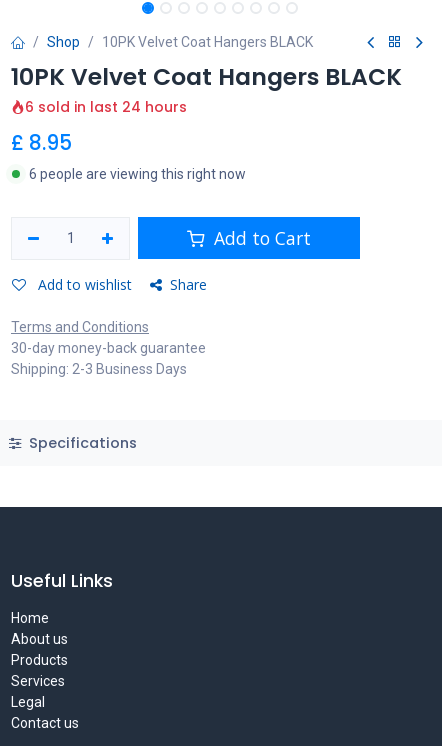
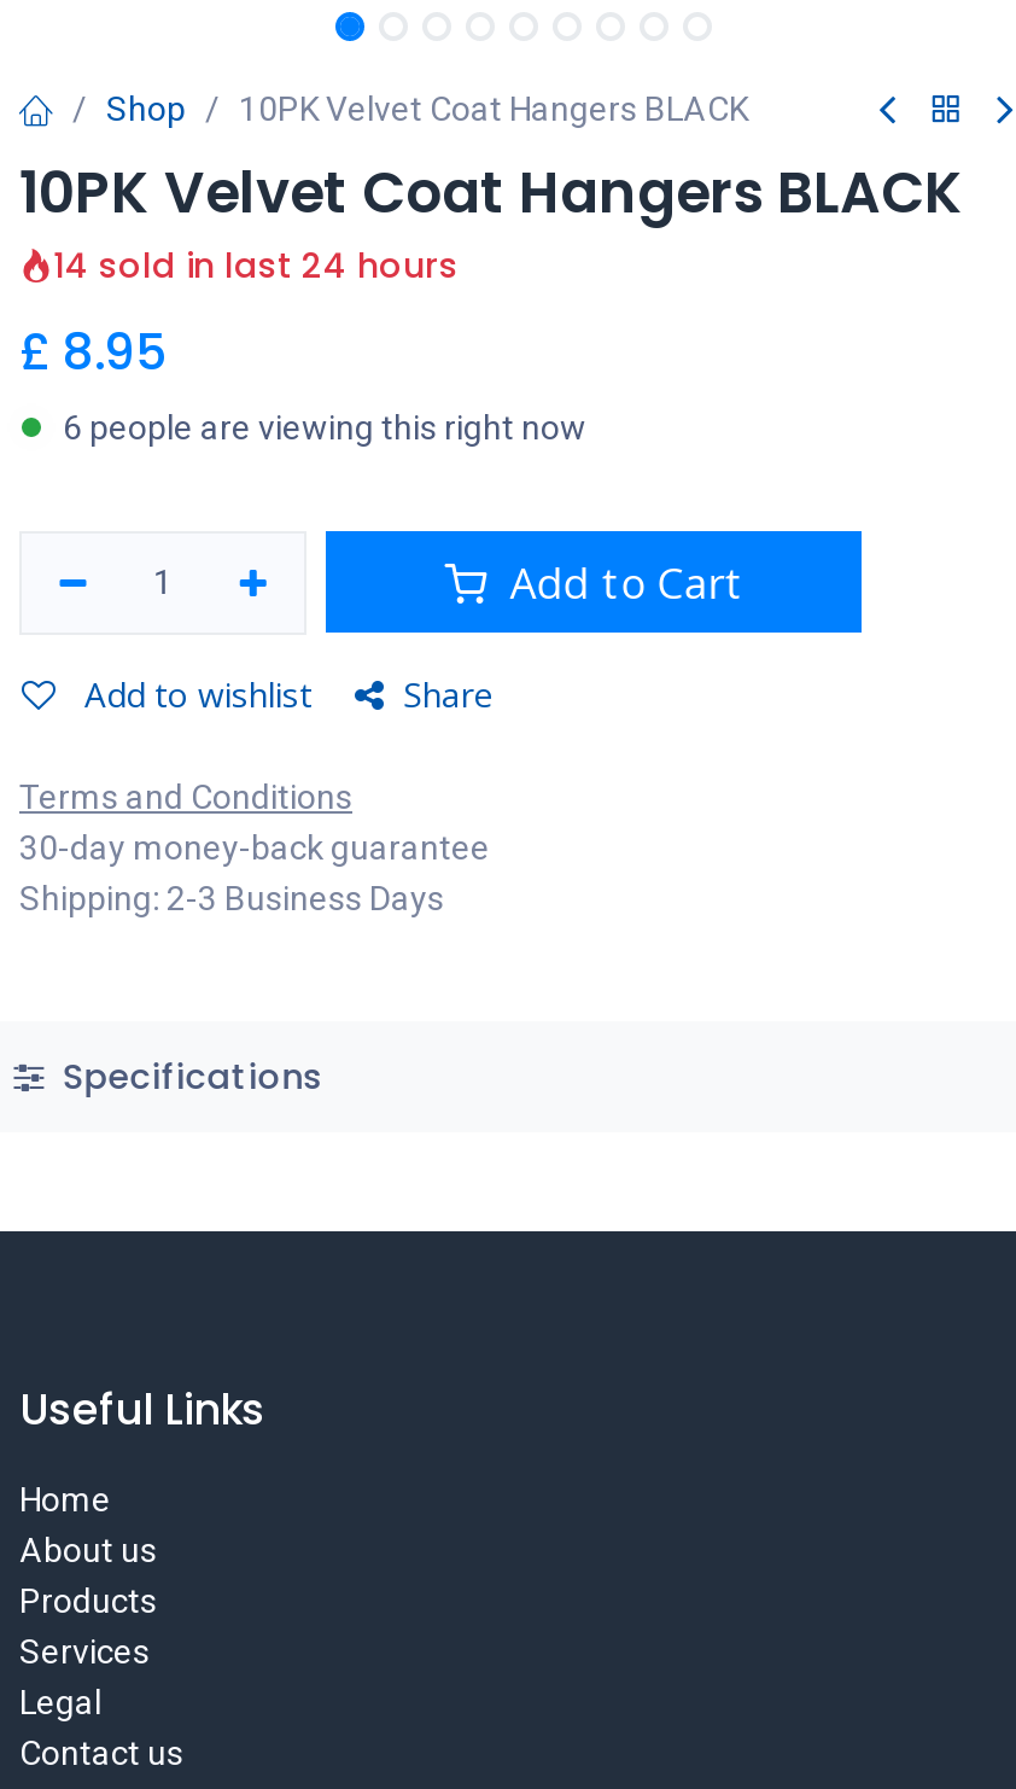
- 6 sold in last 24 hours
+ 14 sold in last 24 hours
